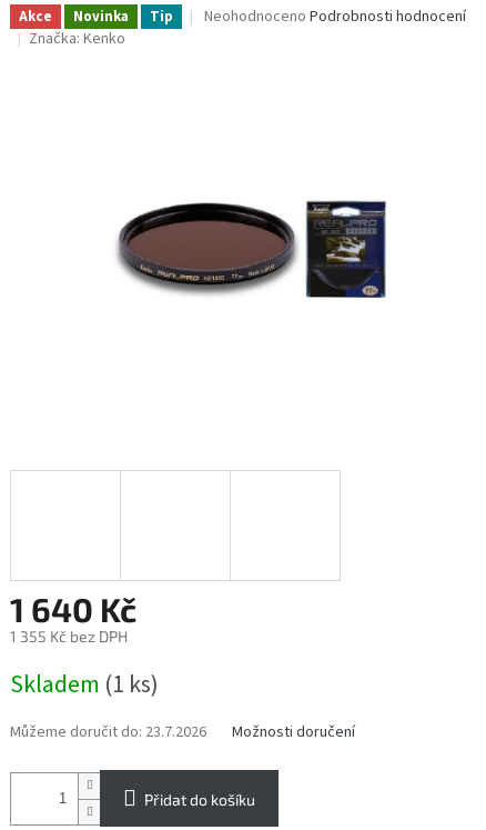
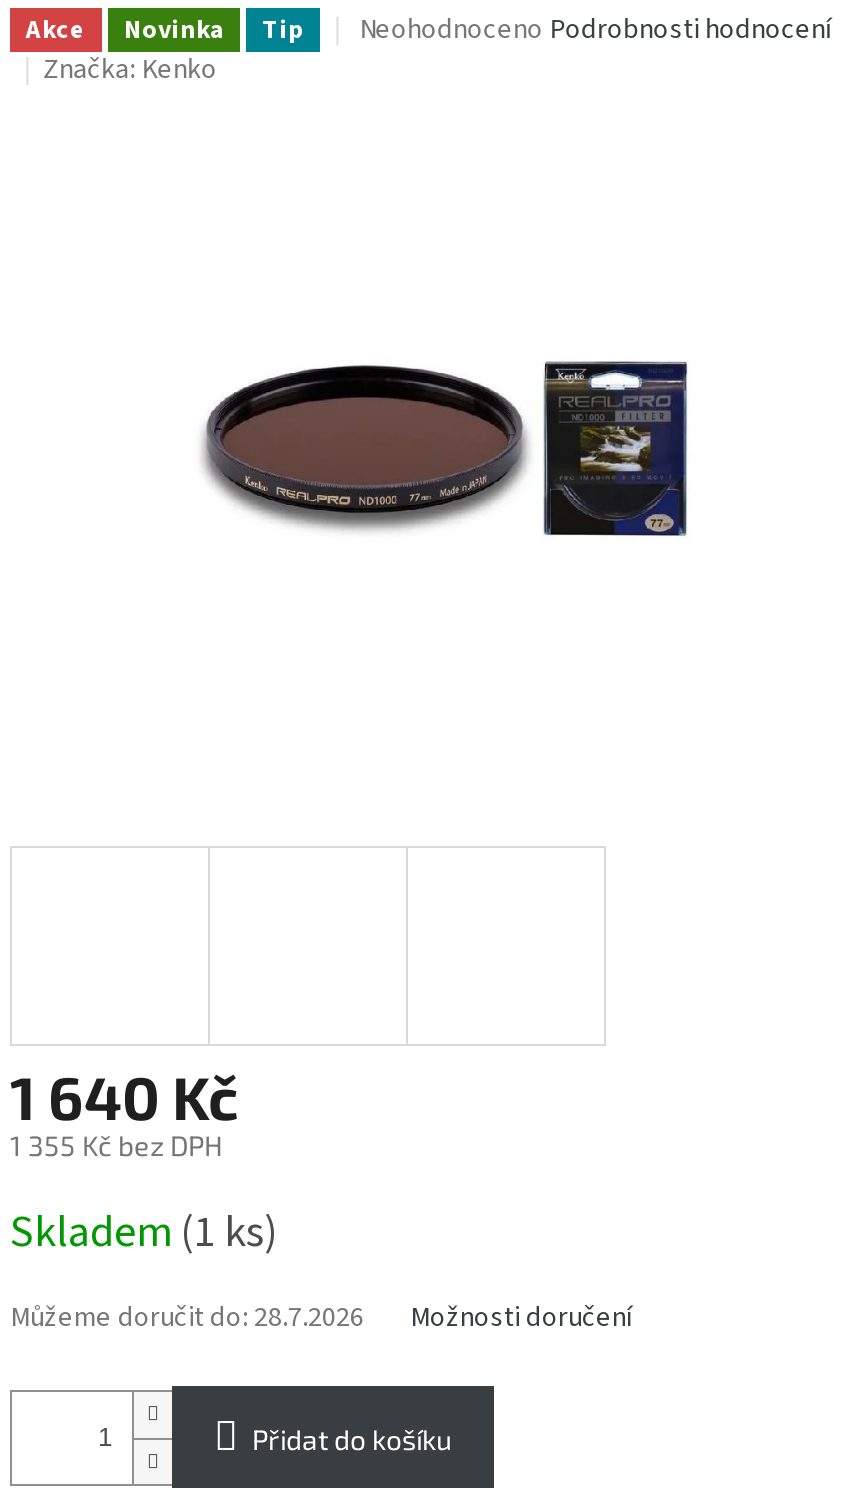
- Můžeme doručit do: 23.7.2026
+ Můžeme doručit do: 28.7.2026
